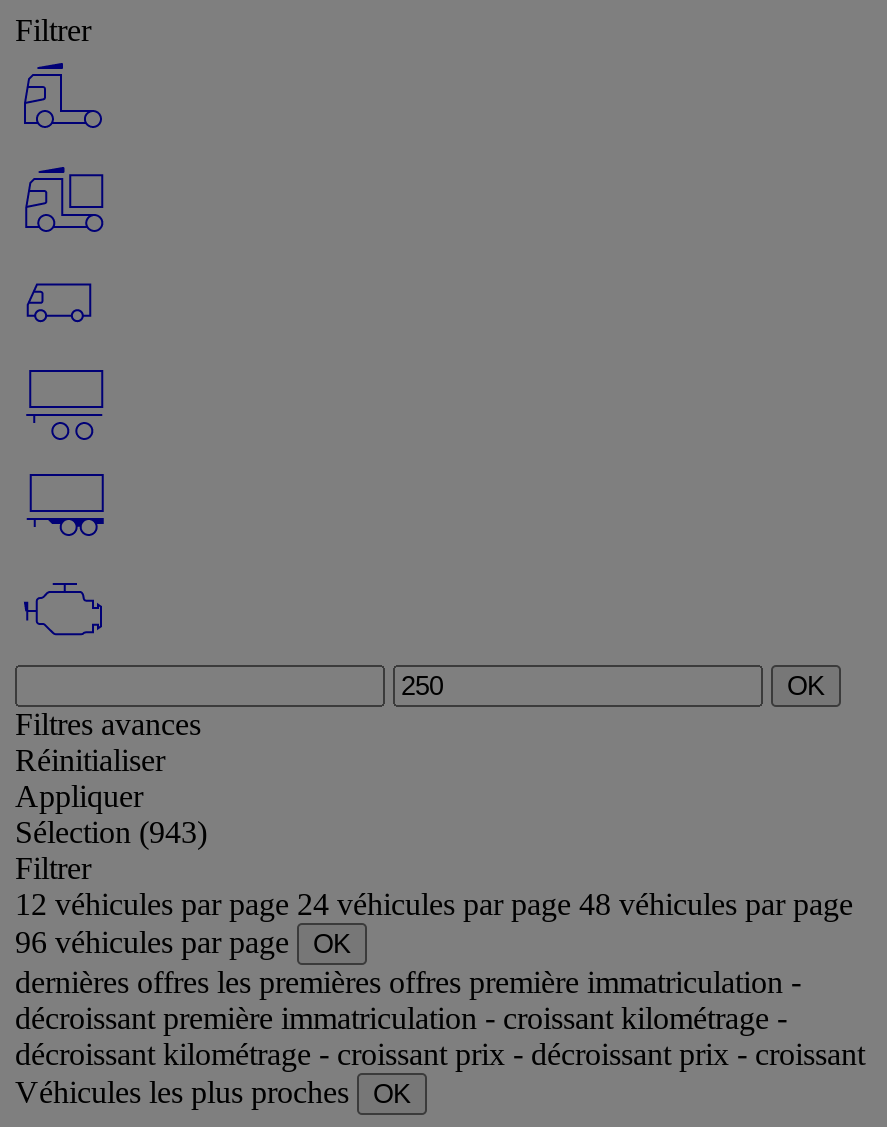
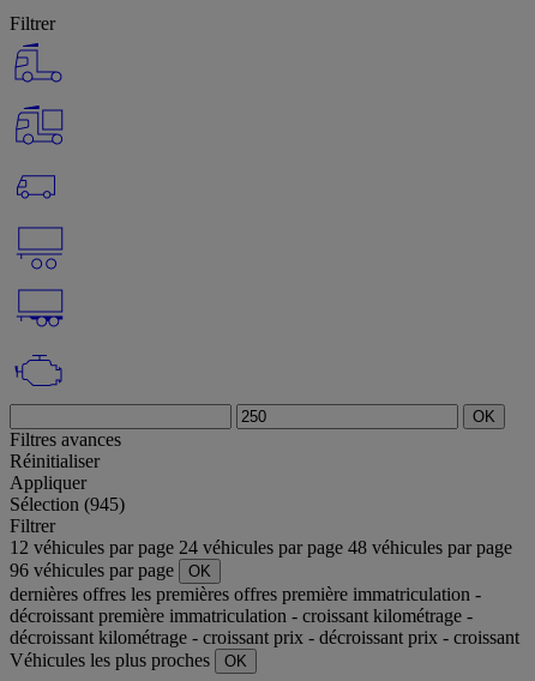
- Sélection (943)
+ Sélection (945)
